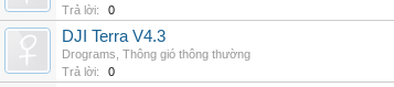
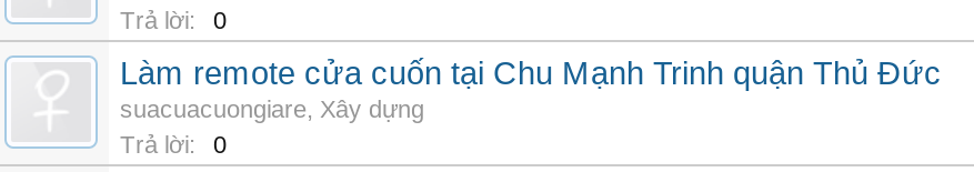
- DJI Terra V4.3
- Drograms, Thông gió thông thường
+ Làm remote cửa cuốn tại Chu Mạnh Trinh quận Thủ Đức
+ suacuacuongiare, Xây dựng
